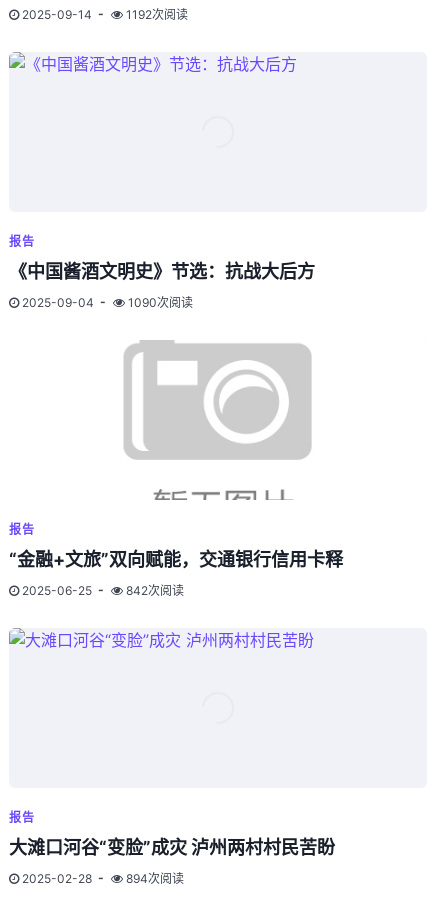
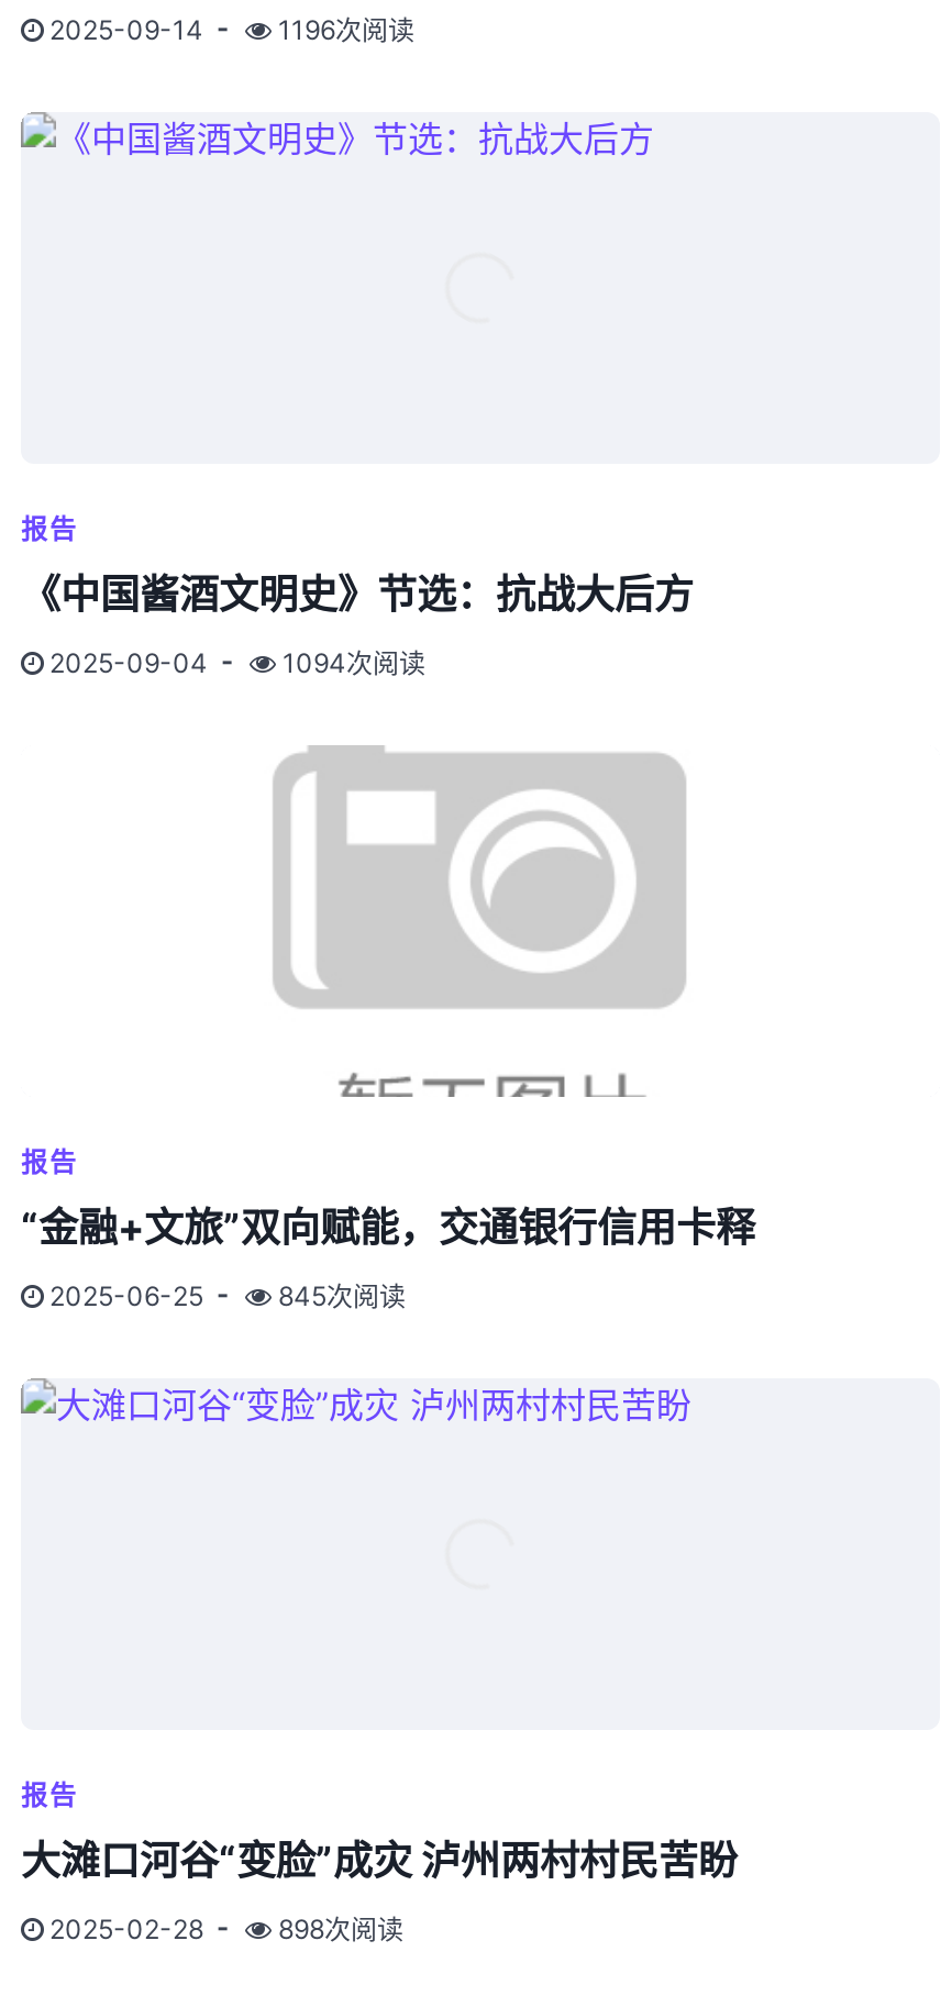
- 1192次阅读
+ 1196次阅读

- 1090次阅读
+ 1094次阅读

- 842次阅读
+ 845次阅读

- 894次阅读
+ 898次阅读
